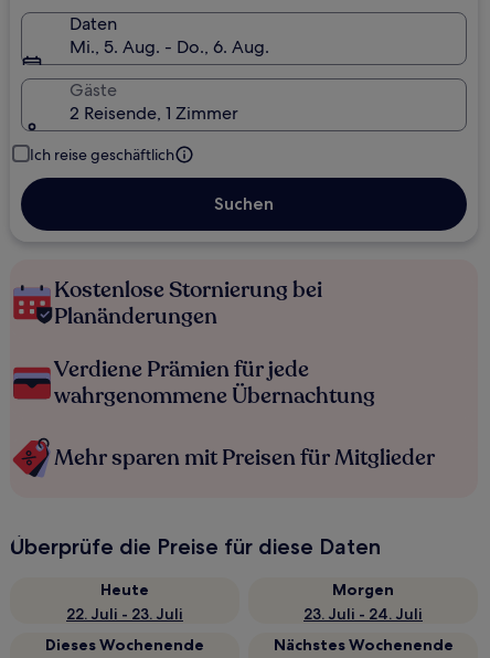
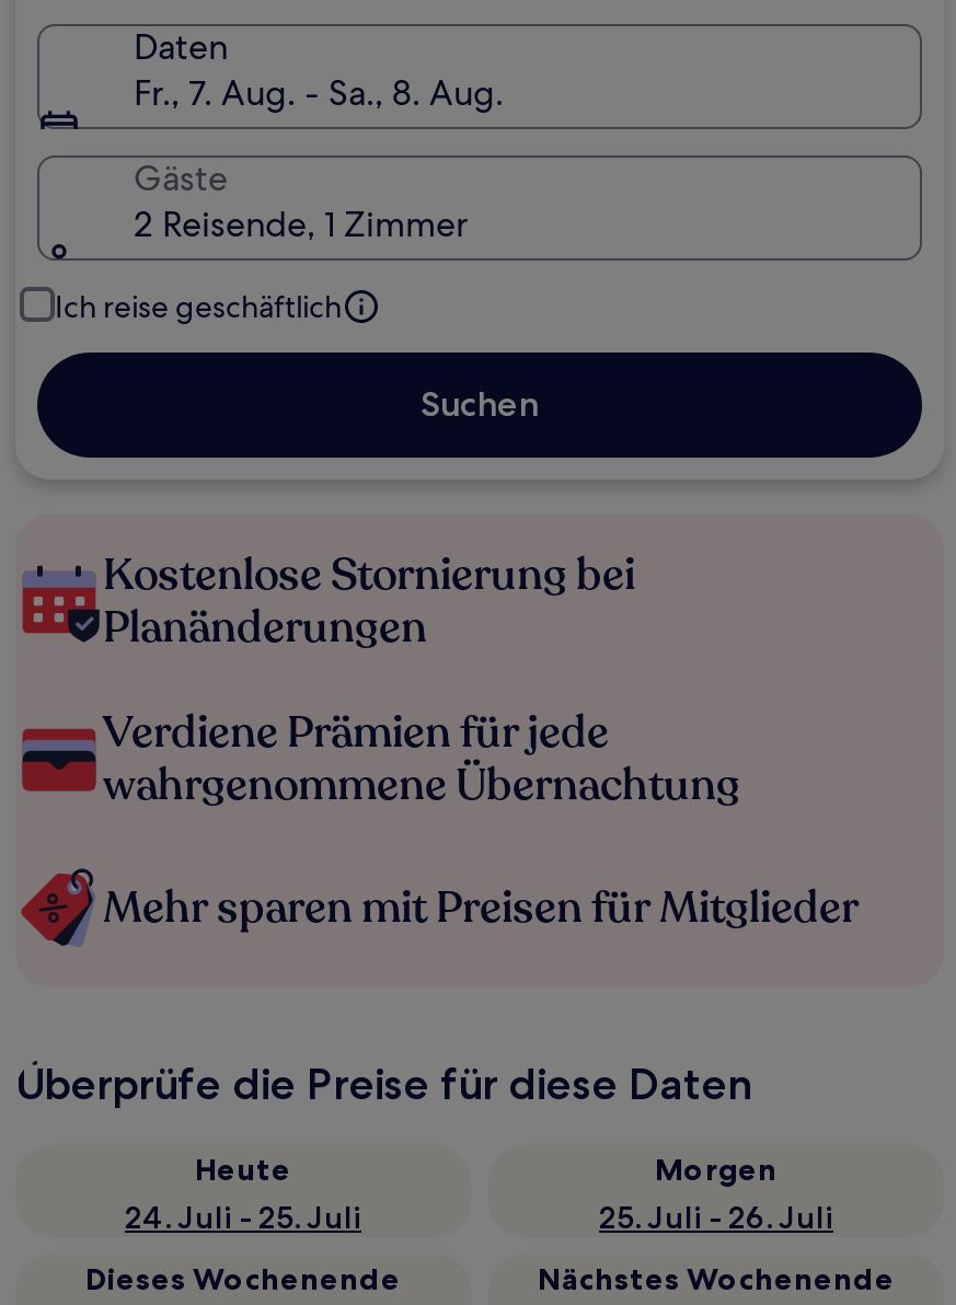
- Mi., 5. Aug. - Do., 6. Aug.
+ Fr., 7. Aug. - Sa., 8. Aug.

- 22. Juli - 23. Juli
+ 24. Juli - 25. Juli

- 23. Juli - 24. Juli
+ 25. Juli - 26. Juli
